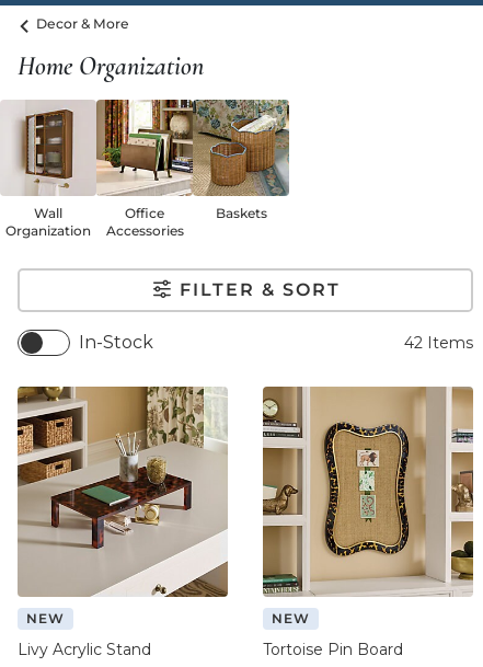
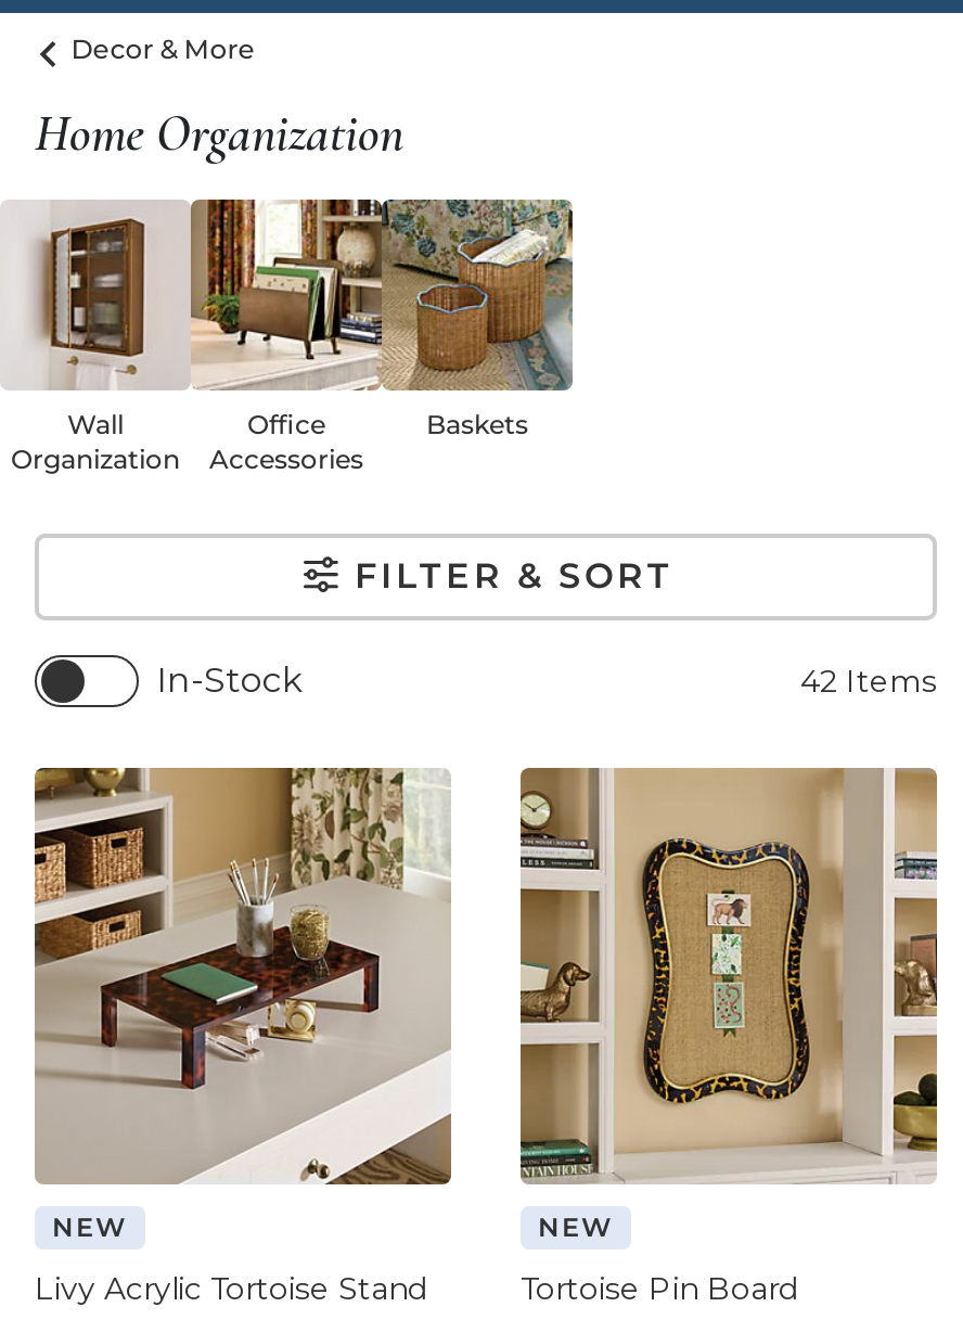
- Livy Acrylic Stand
+ Livy Acrylic Tortoise Stand
